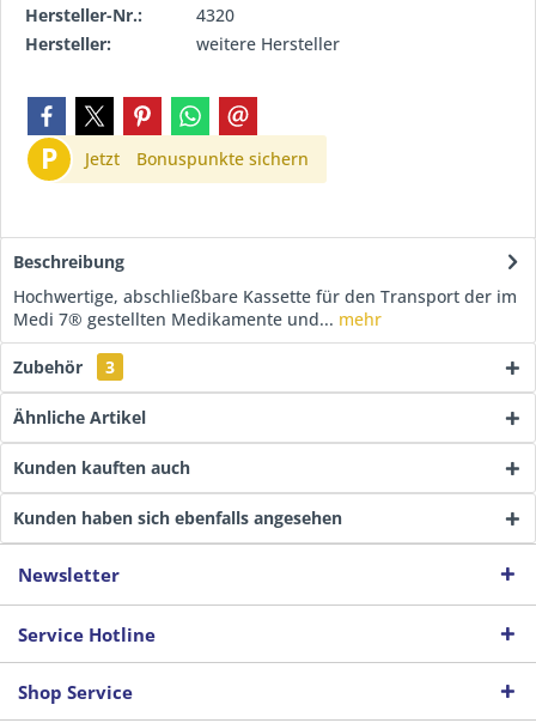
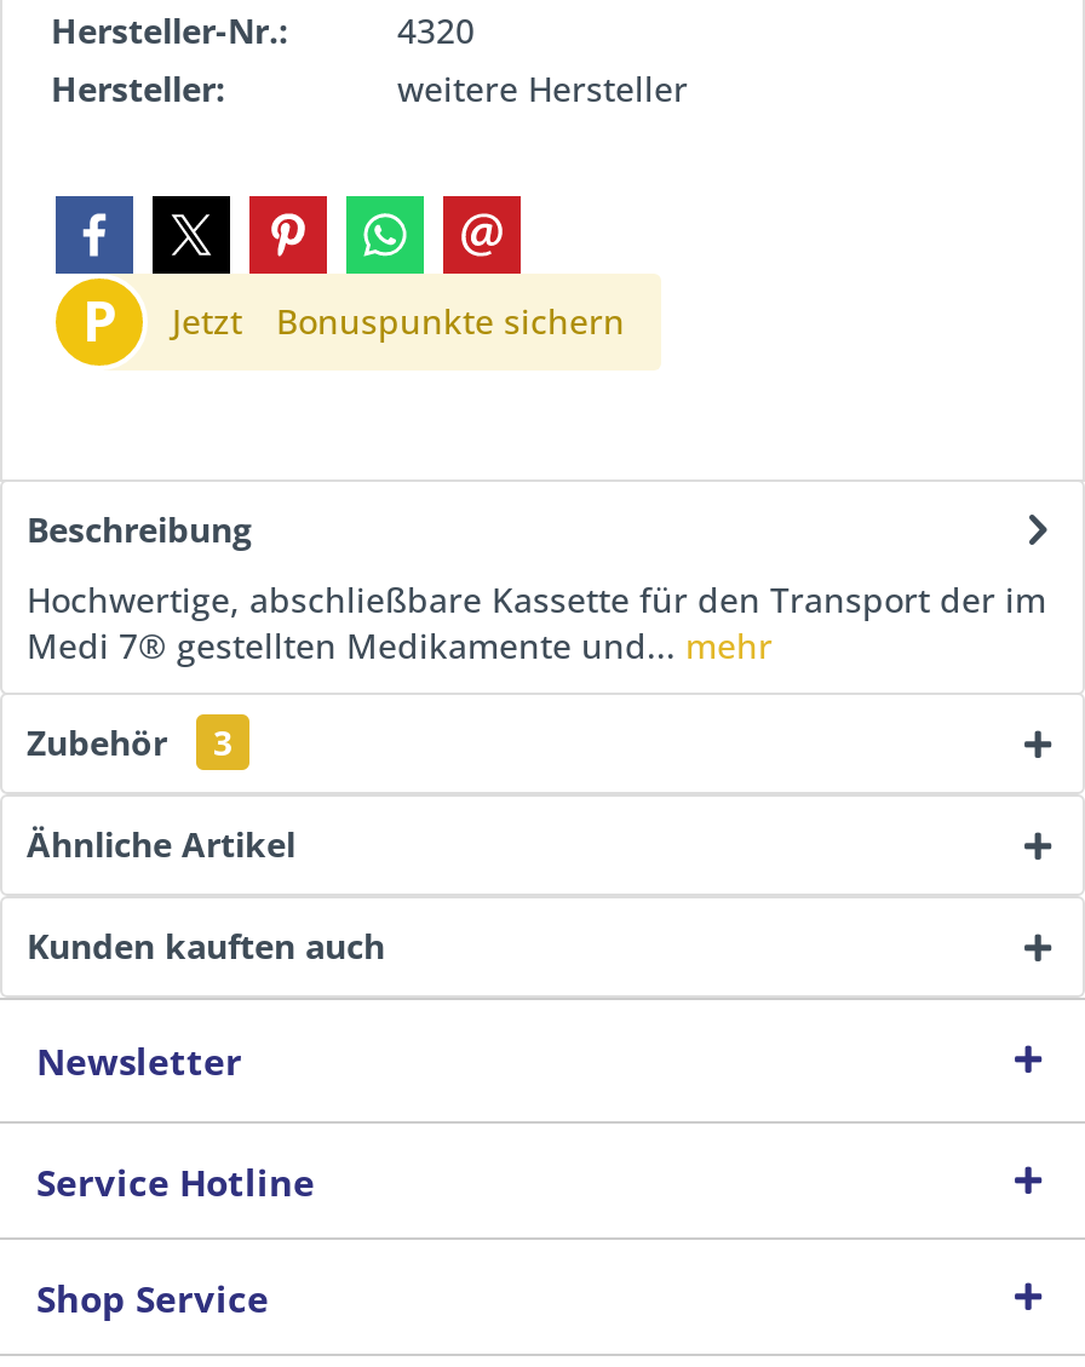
- Kunden haben sich ebenfalls angesehen
